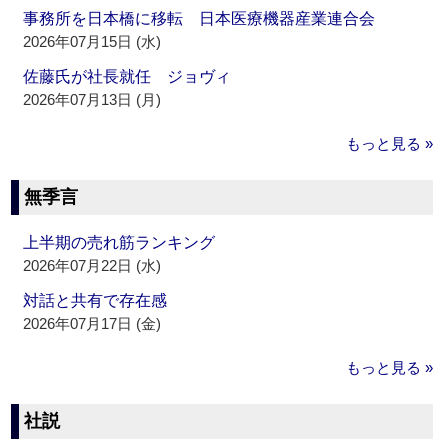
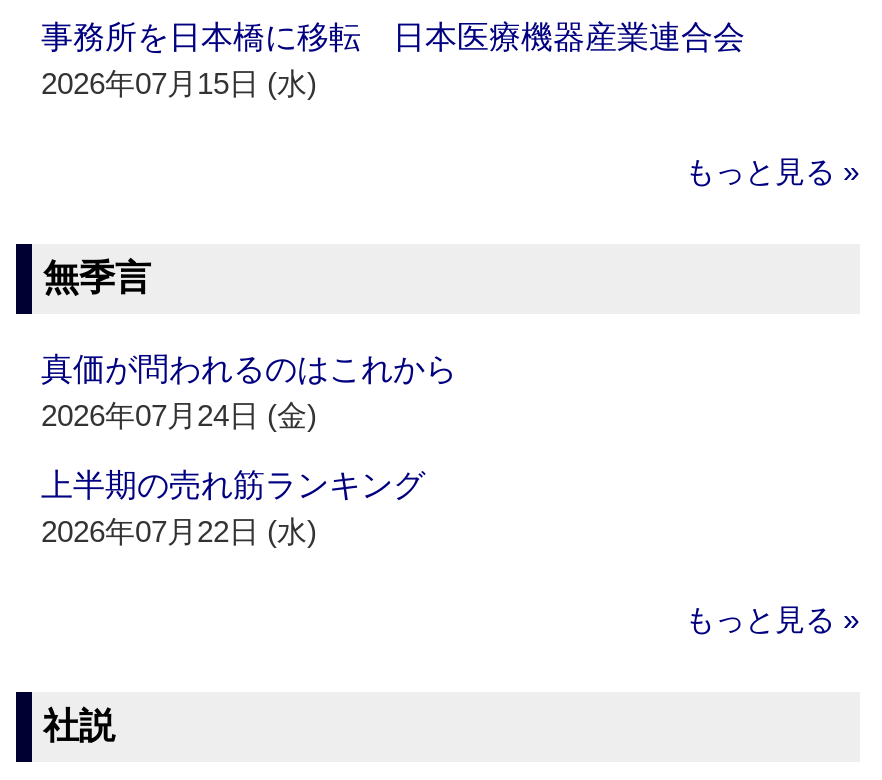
- 佐藤氏が社長就任 ジョヴィ
- 2026年07月13日 (月)

+ 真価が問われるのはこれから
+ 2026年07月24日 (金)

- 対話と共有で存在感
- 2026年07月17日 (金)
